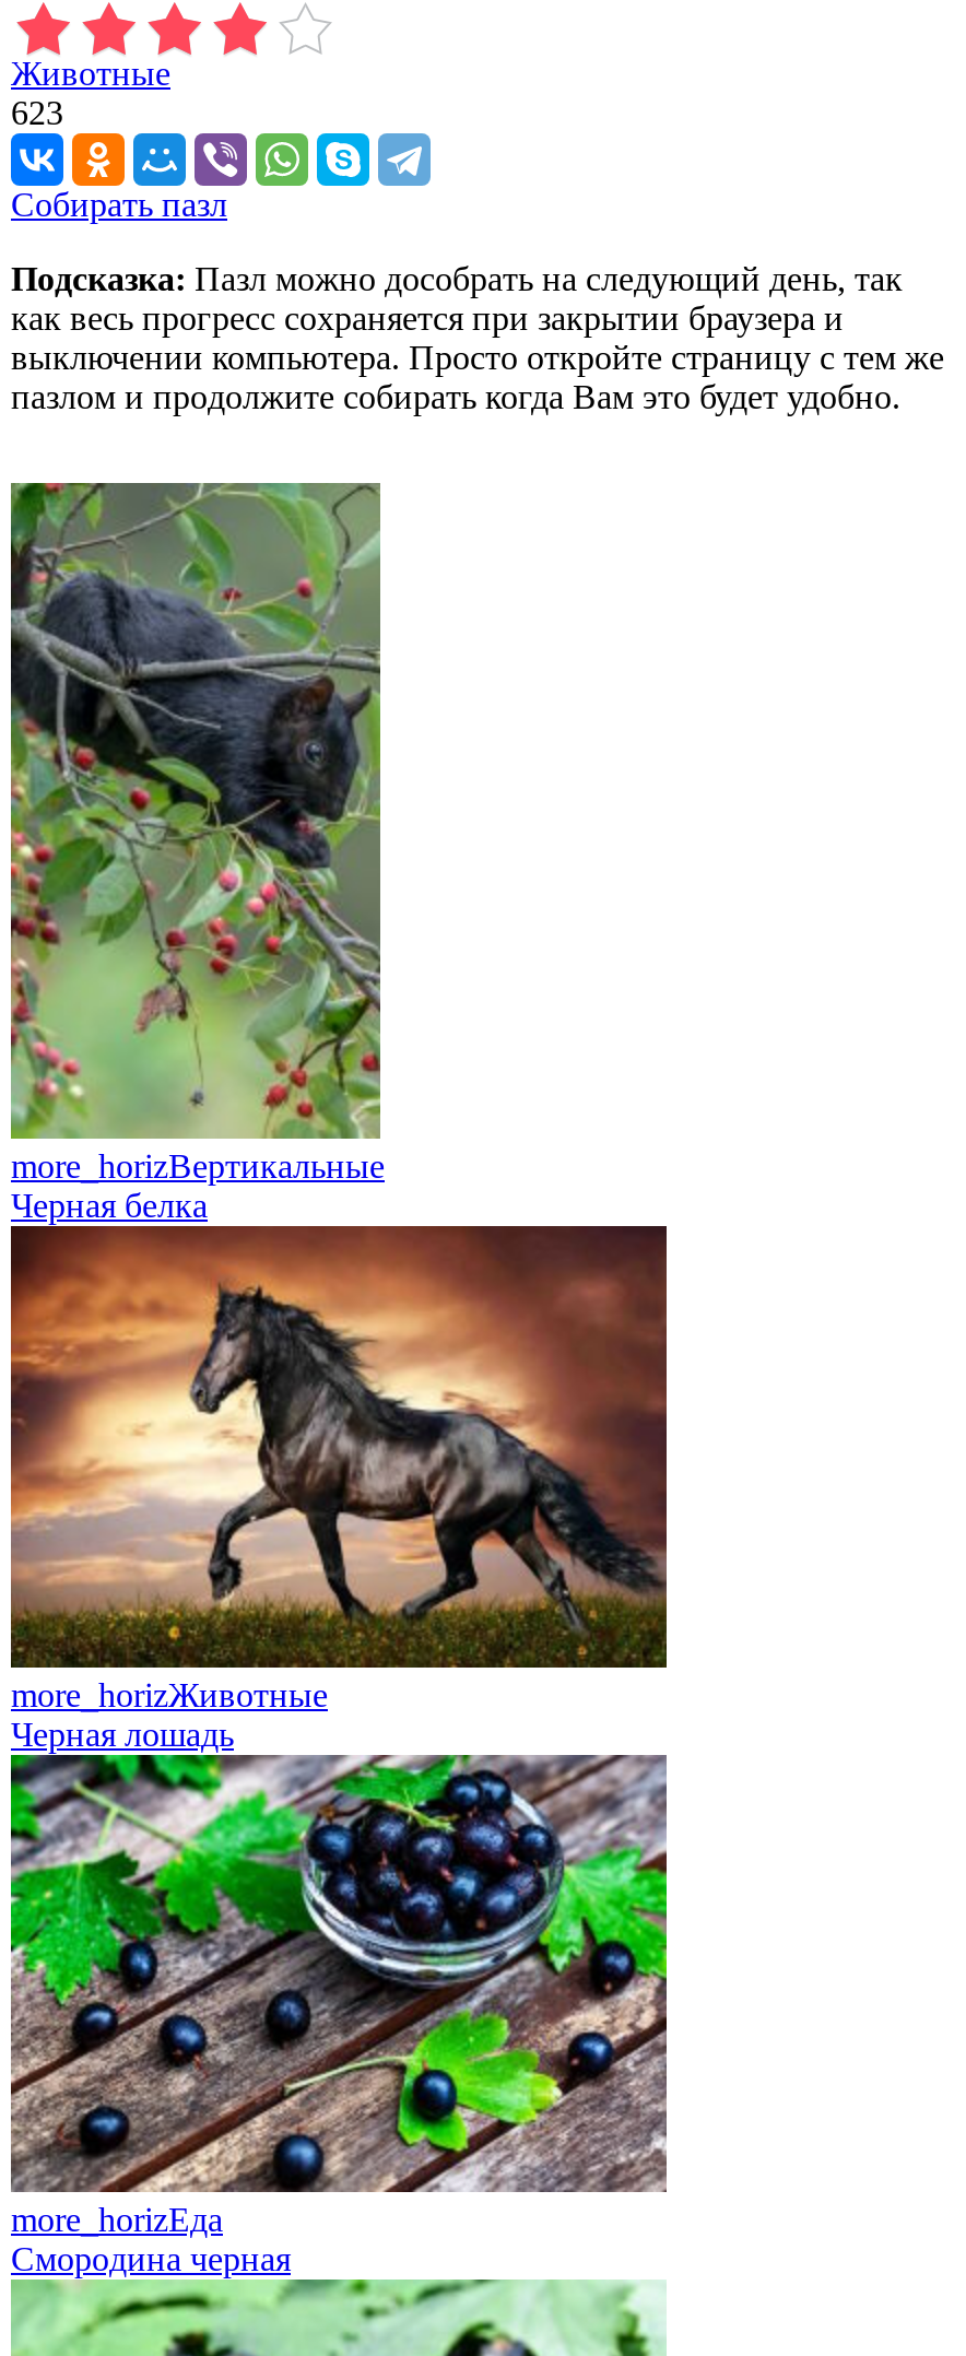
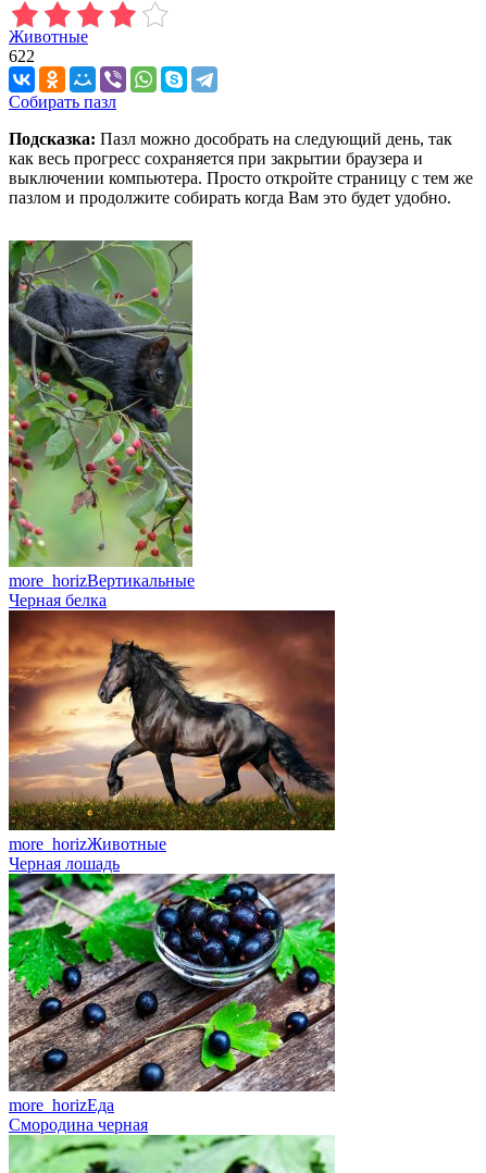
- 623
+ 622
